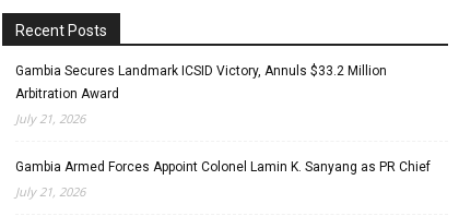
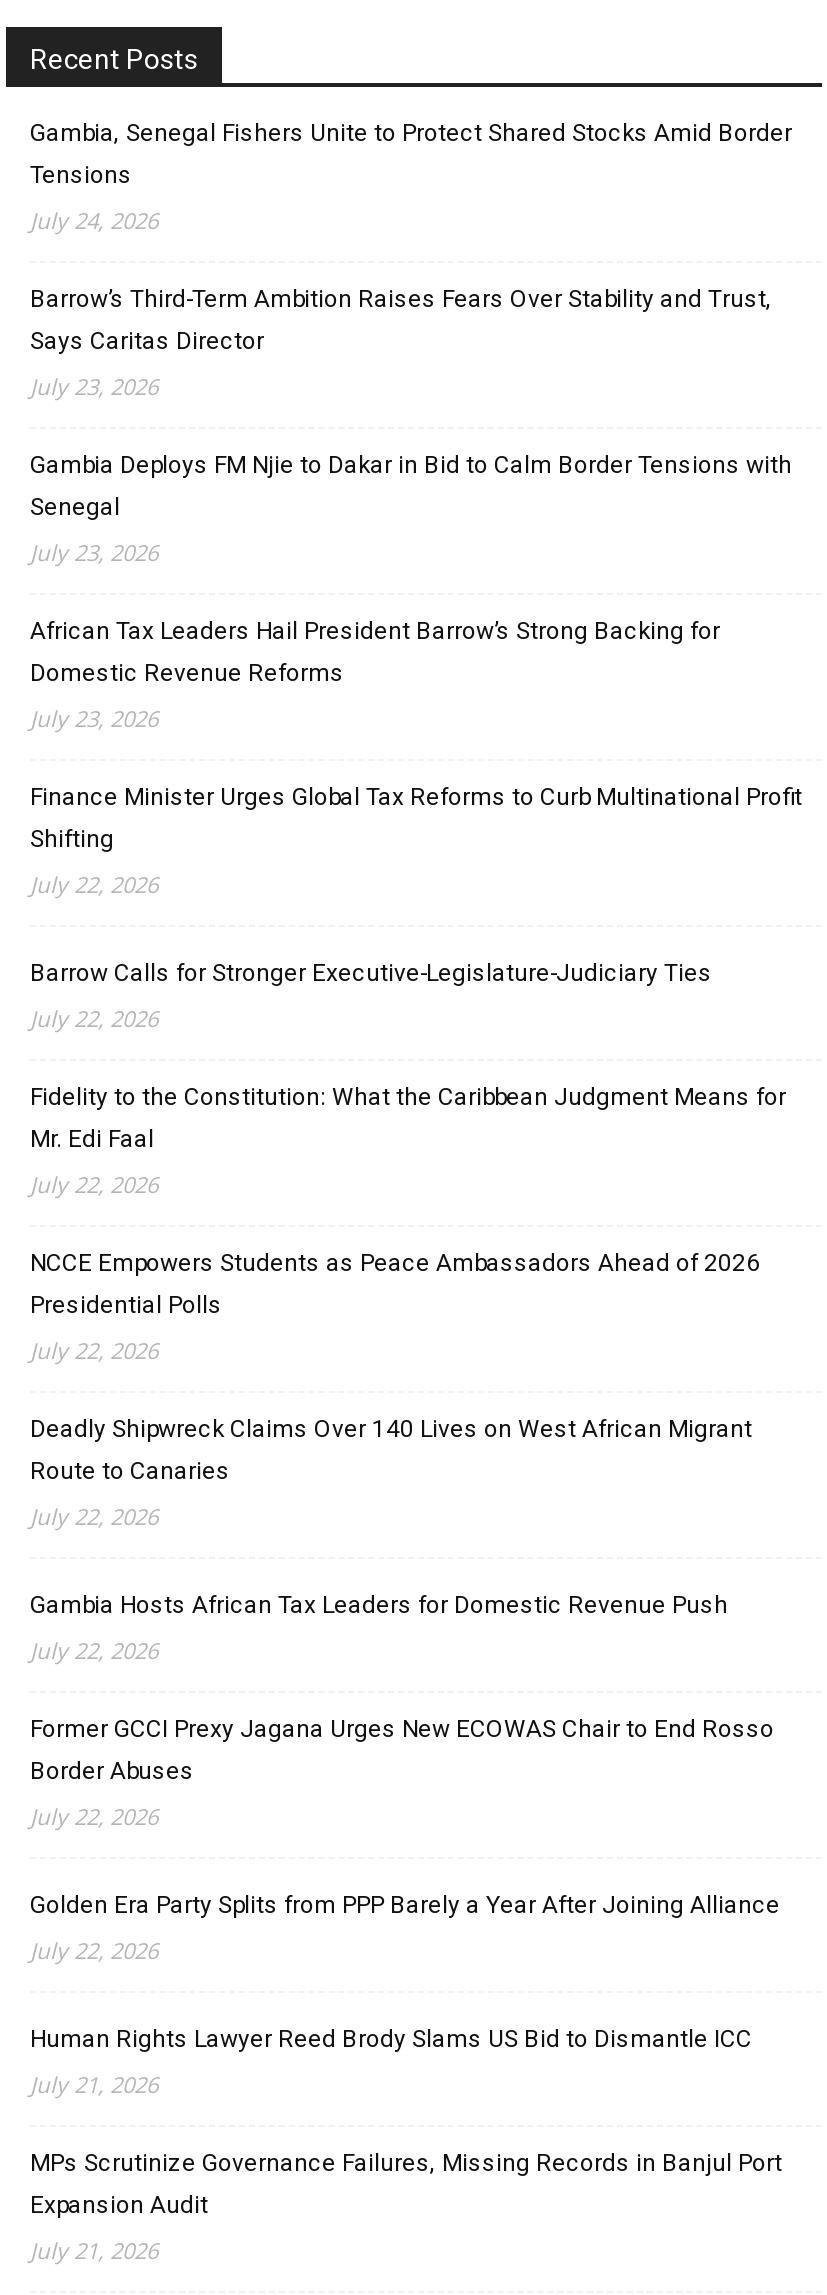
- Gambia Secures Landmark ICSID Victory, Annuls $33.2 Million
- Arbitration Award
+ Gambia, Senegal Fishers Unite to Protect Shared Stocks Amid Border
+ Tensions
+ July 24, 2026
+ Barrow’s Third-Term Ambition Raises Fears Over Stability and Trust,
+ Says Caritas Director
+ July 23, 2026
+ Gambia Deploys FM Njie to Dakar in Bid to Calm Border Tensions with
+ Senegal
+ July 23, 2026
+ African Tax Leaders Hail President Barrow’s Strong Backing for
+ Domestic Revenue Reforms
+ July 23, 2026
+ Finance Minister Urges Global Tax Reforms to Curb Multinational Profit
+ Shifting
+ July 22, 2026
+ Barrow Calls for Stronger Executive-Legislature-Judiciary Ties
+ July 22, 2026
+ Fidelity to the Constitution: What the Caribbean Judgment Means for
+ Mr. Edi Faal
+ July 22, 2026
+ NCCE Empowers Students as Peace Ambassadors Ahead of 2026
+ Presidential Polls
+ July 22, 2026
+ Deadly Shipwreck Claims Over 140 Lives on West African Migrant
+ Route to Canaries
+ July 22, 2026
+ Gambia Hosts African Tax Leaders for Domestic Revenue Push
+ July 22, 2026
+ Former GCCI Prexy Jagana Urges New ECOWAS Chair to End Rosso
+ Border Abuses
+ July 22, 2026
+ Golden Era Party Splits from PPP Barely a Year After Joining Alliance
+ July 22, 2026
+ Human Rights Lawyer Reed Brody Slams US Bid to Dismantle ICC

- Gambia Armed Forces Appoint Colonel Lamin K. Sanyang as PR Chief
+ MPs Scrutinize Governance Failures, Missing Records in Banjul Port
+ Expansion Audit
